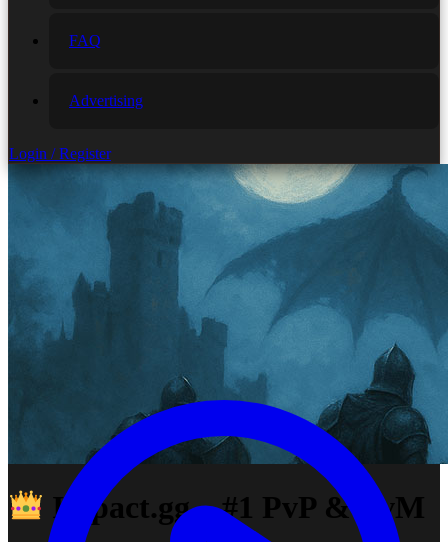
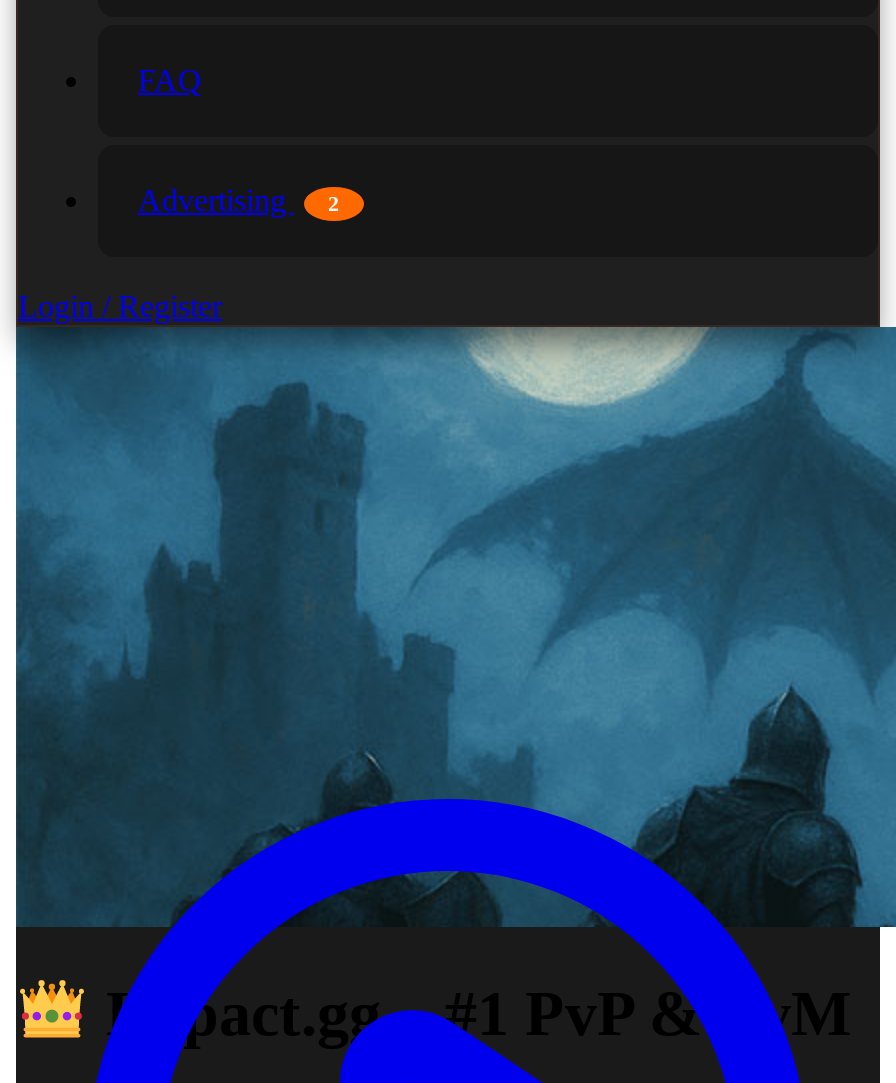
+ 2
